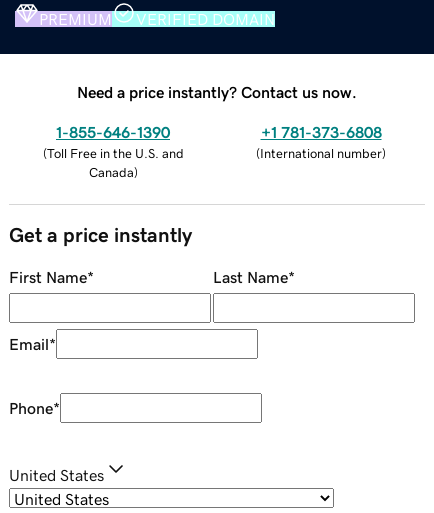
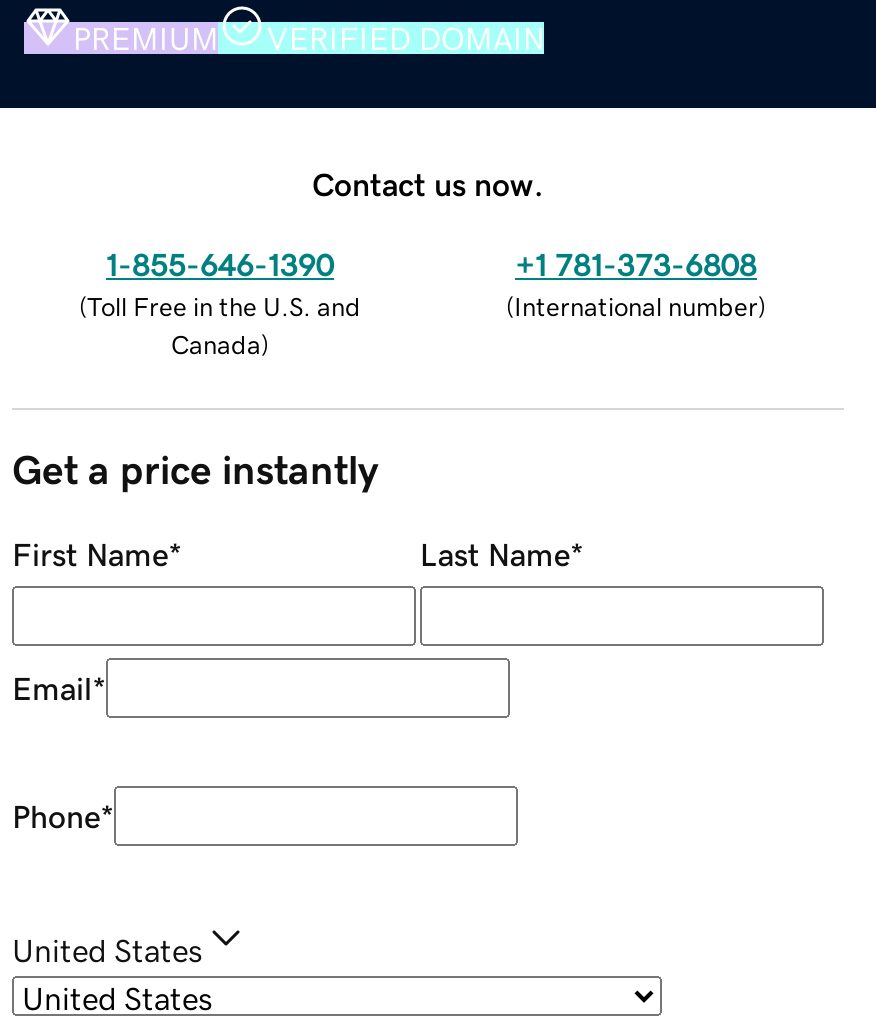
- Need a price instantly? Contact us now.
+ Contact us now.
